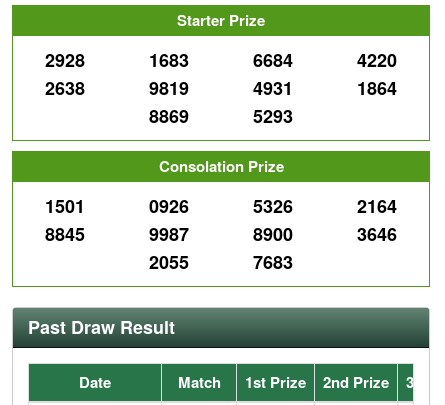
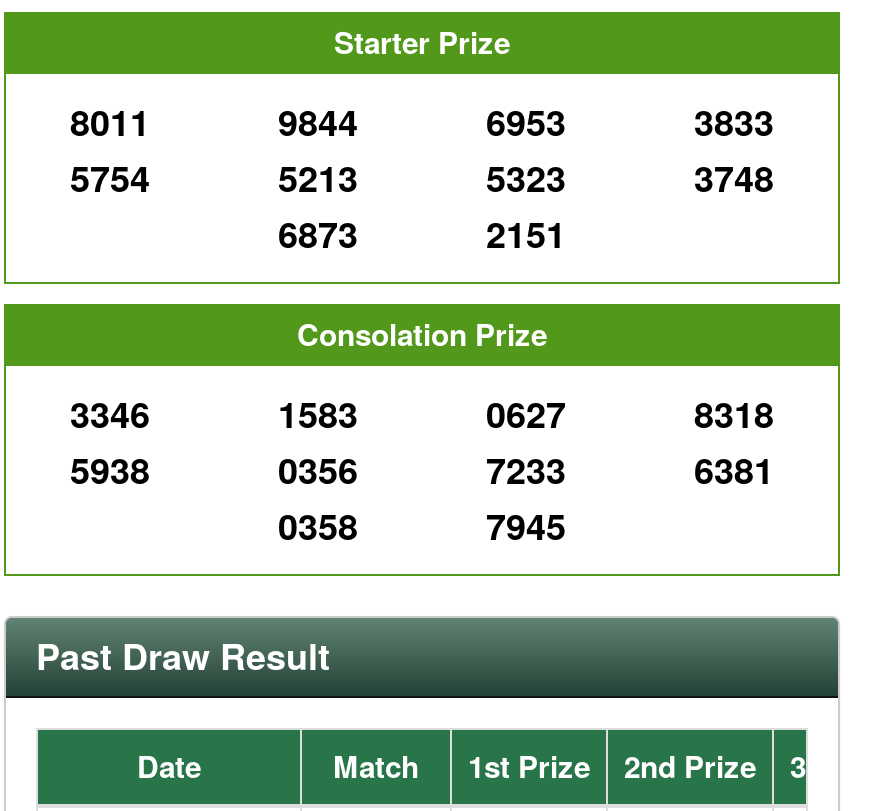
- 2928
+ 8011

- 1683
+ 9844

- 6684
+ 6953

- 4220
+ 3833

- 2638
+ 5754

- 9819
+ 5213

- 4931
+ 5323

- 1864
+ 3748

- 8869
+ 6873

- 5293
+ 2151

- 1501
+ 3346

- 0926
+ 1583

- 5326
+ 0627

- 2164
+ 8318

- 8845
+ 5938

- 9987
+ 0356

- 8900
+ 7233

- 3646
+ 6381

- 2055
+ 0358

- 7683
+ 7945
